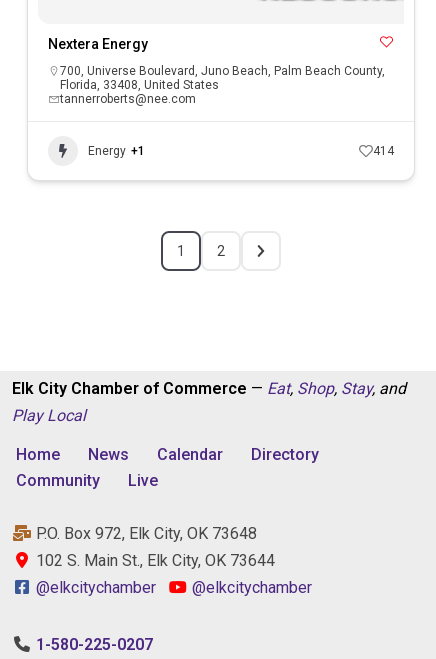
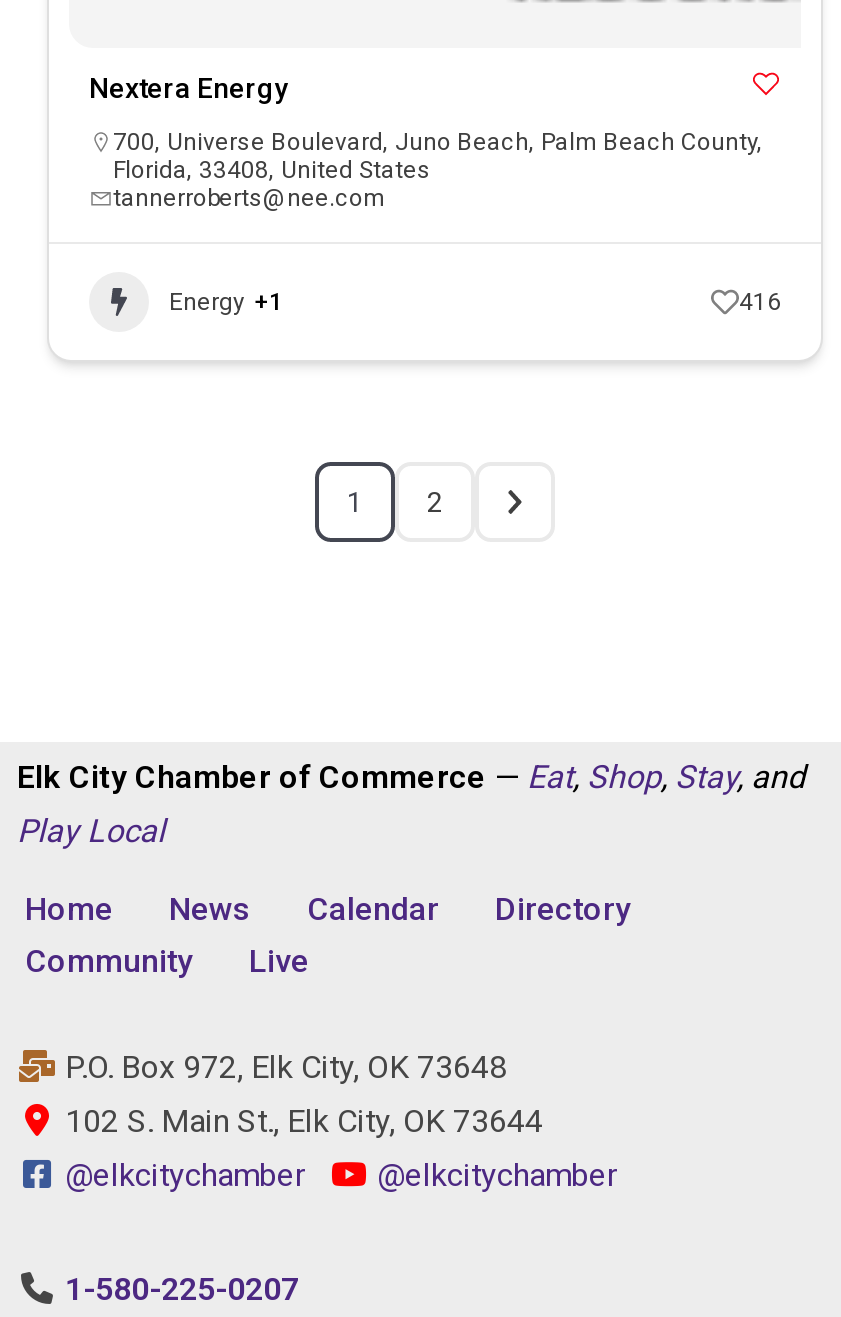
- 414
+ 416
